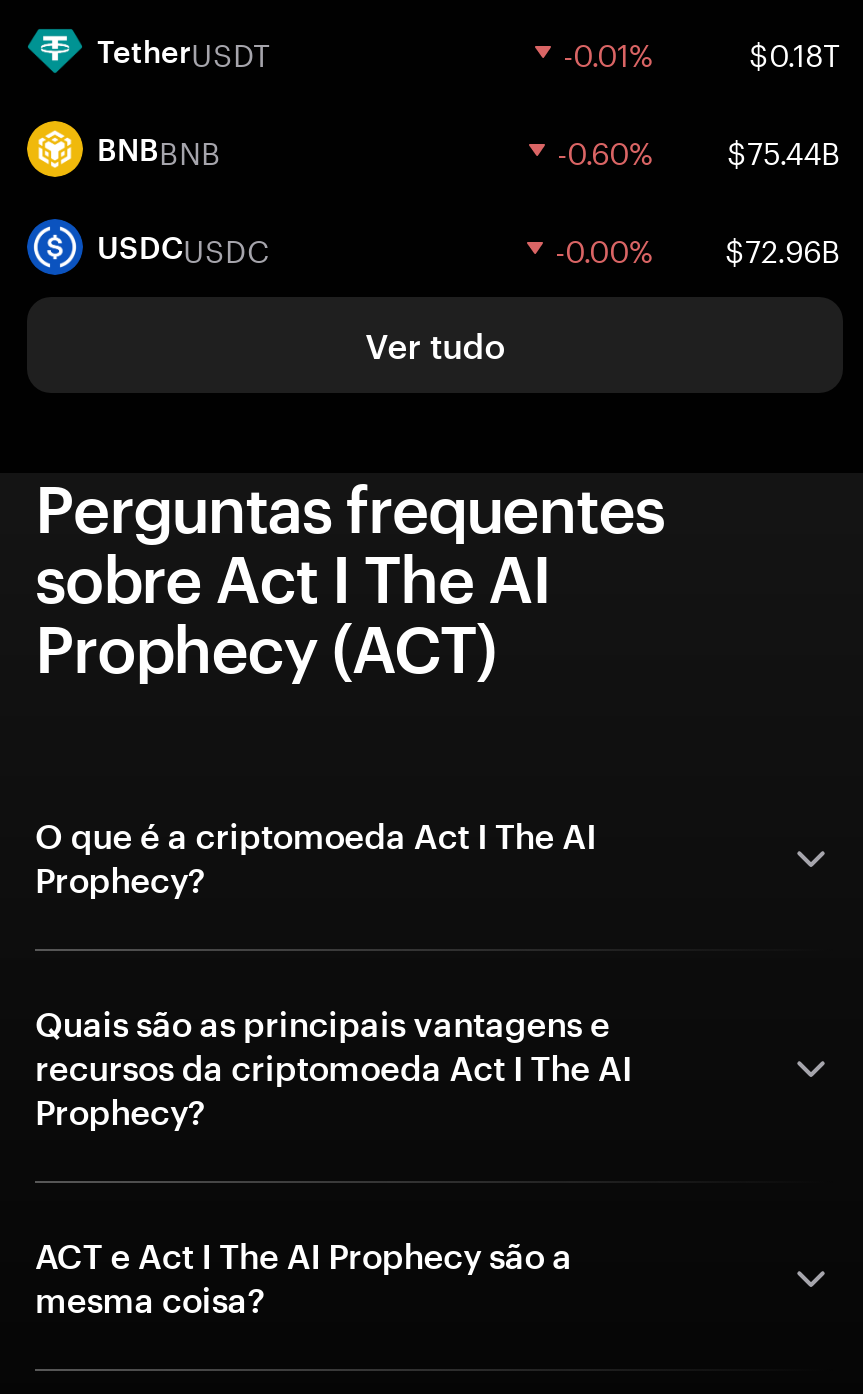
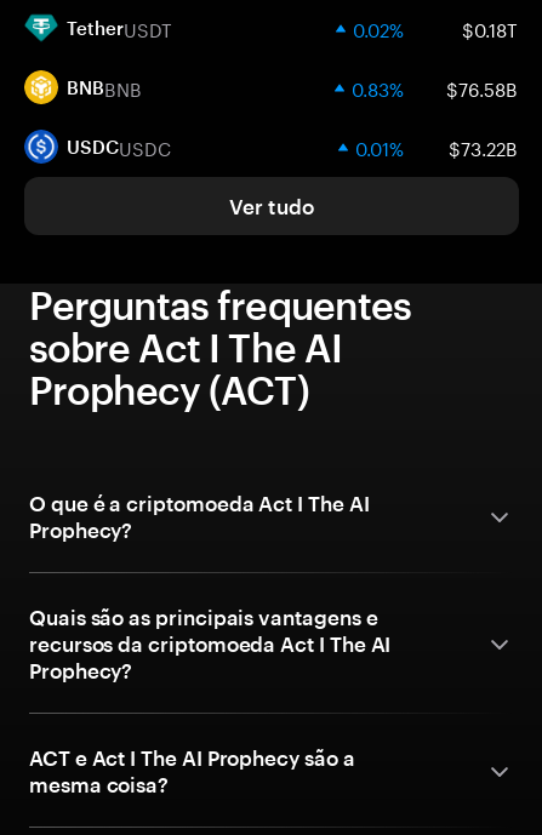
- -0.01% $0.18T
+ 0.02% $0.18T

- -0.60%
- $75.44B
+ 0.83%
+ $76.58B

- -0.00%
- $72.96B
+ 0.01%
+ $73.22B
